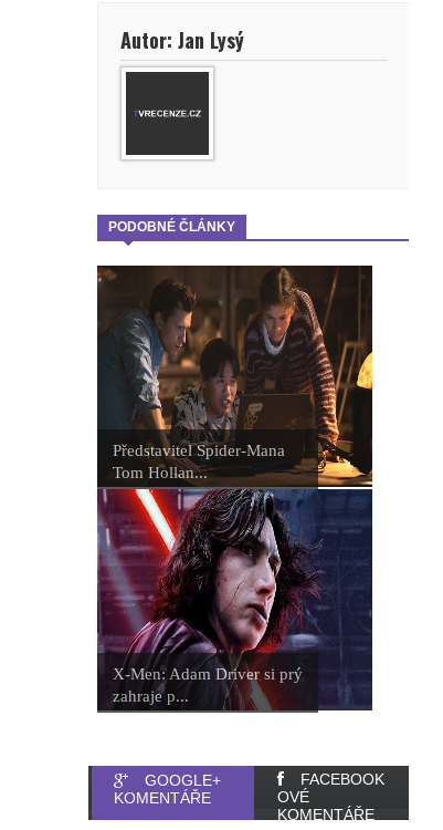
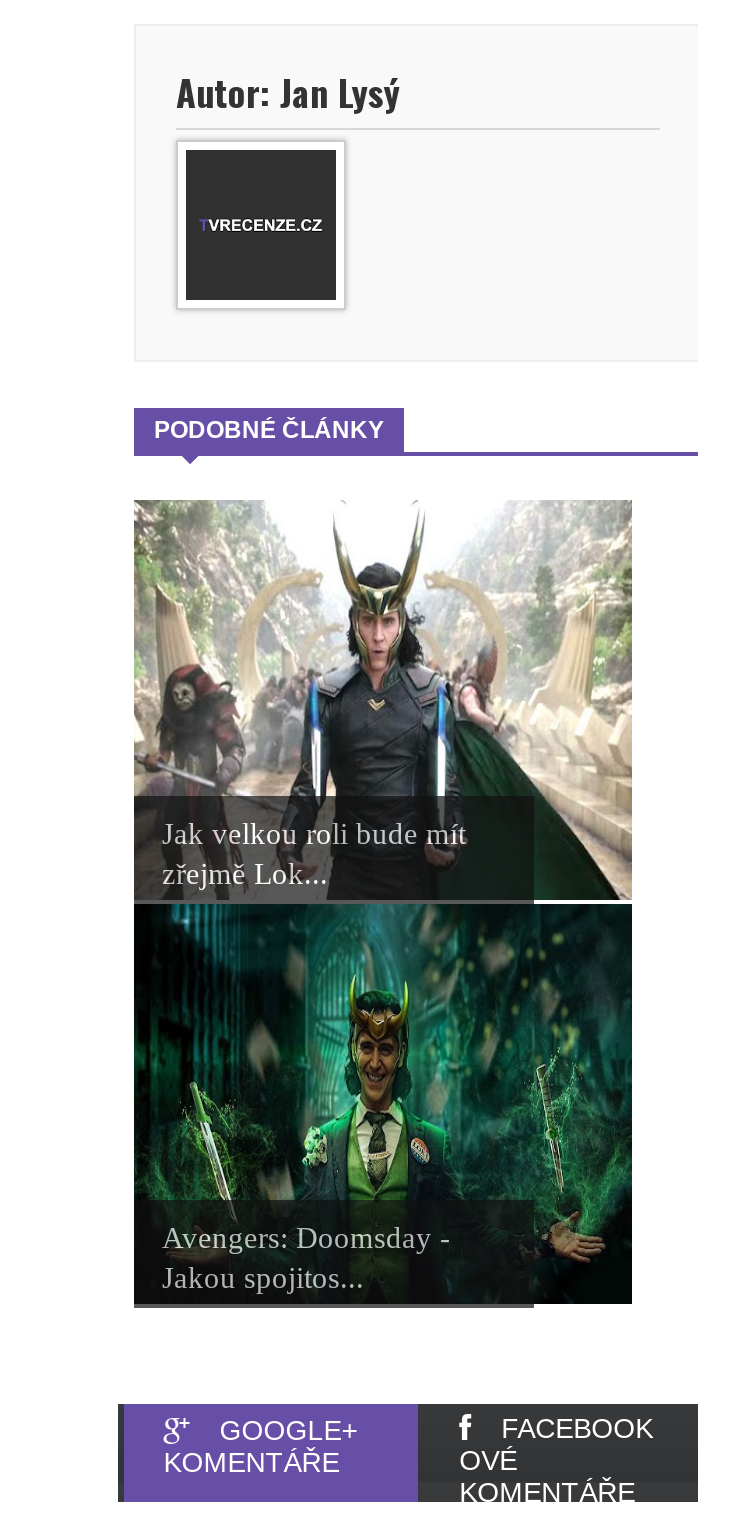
- [image]
- Představitel Spider-Mana
- Tom Hollan...
+ [image]
+ Jak velkou roli bude mít
+ zřejmě Lok...

- X-Men: Adam Driver si prý
- zahraje p...
+ Avengers: Doomsday -
+ Jakou spojitos...
